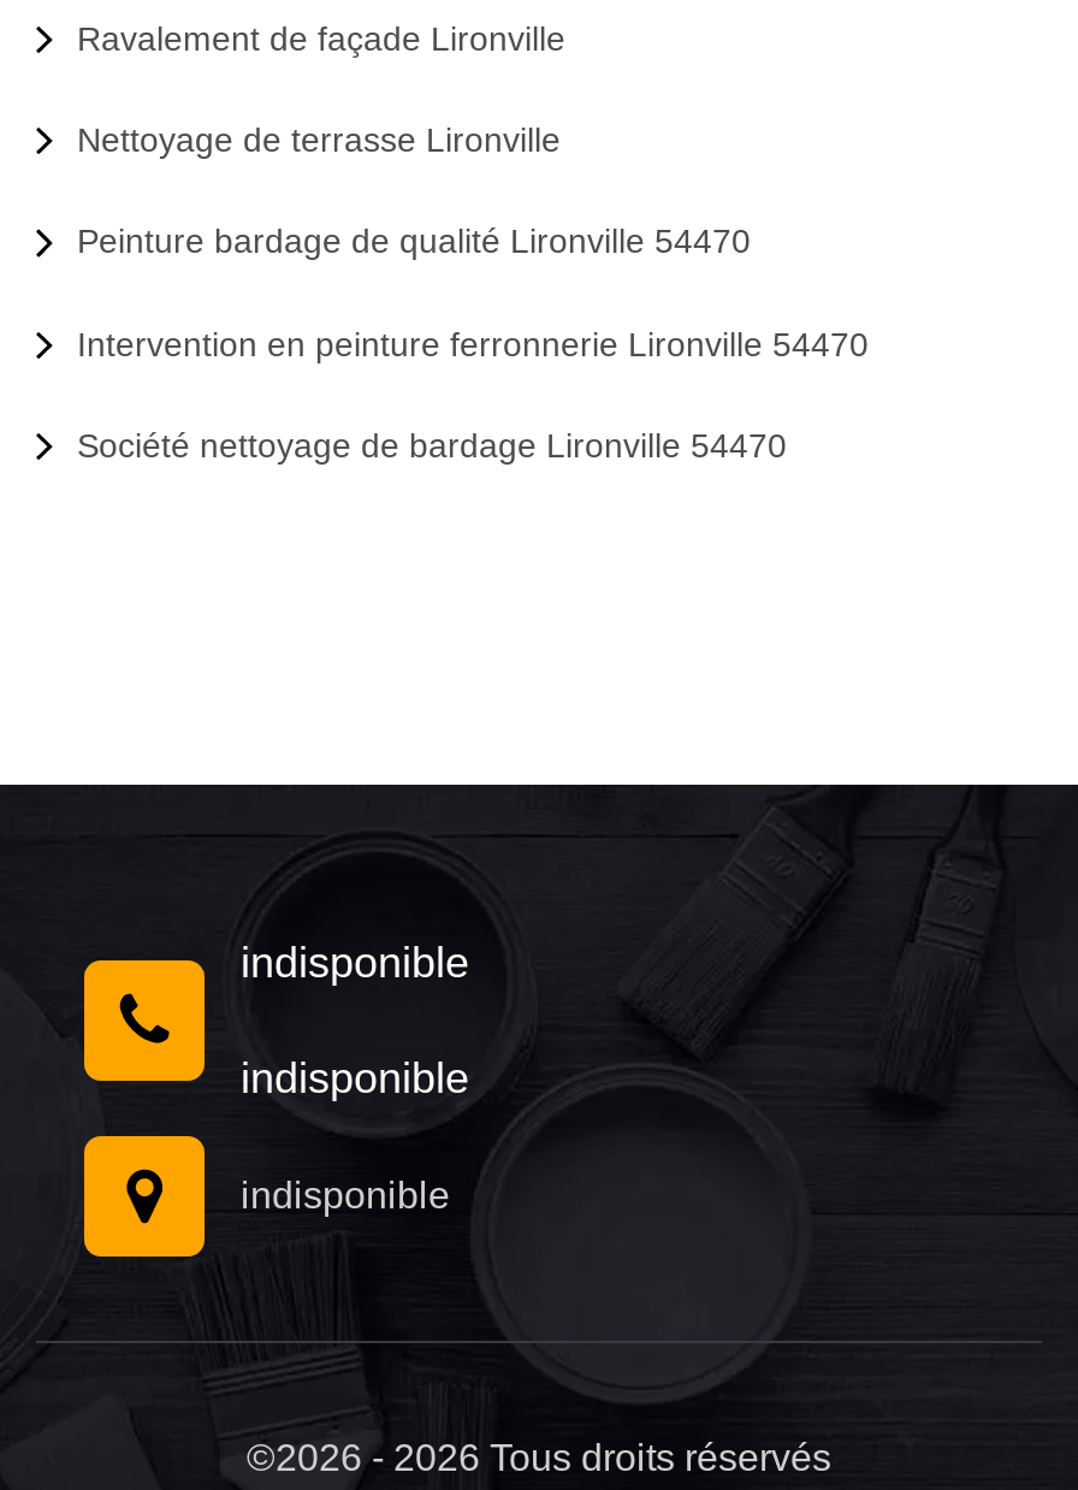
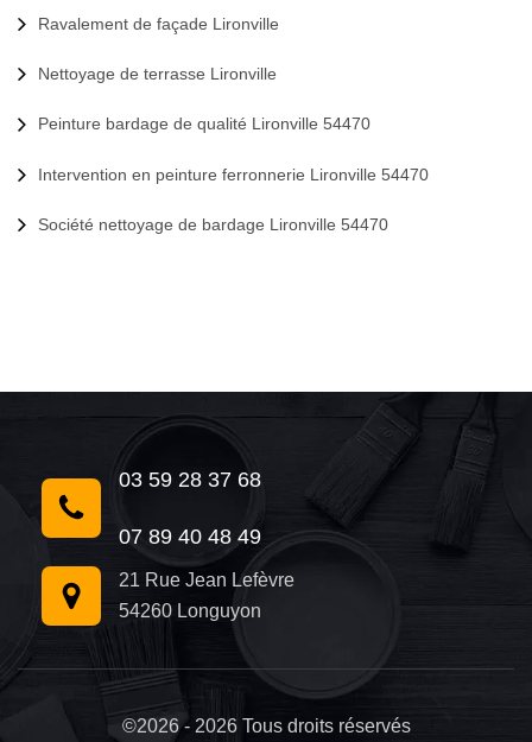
- indisponible
- indisponible
- indisponible
+ 03 59 28 37 68
+ 07 89 40 48 49
+ 21 Rue Jean Lefèvre
+ 54260 Longuyon
